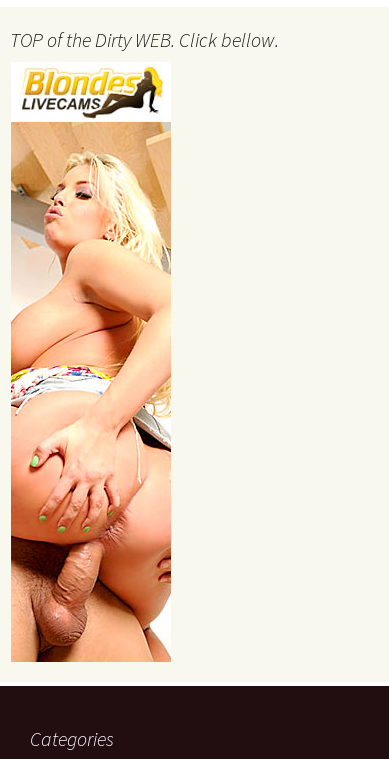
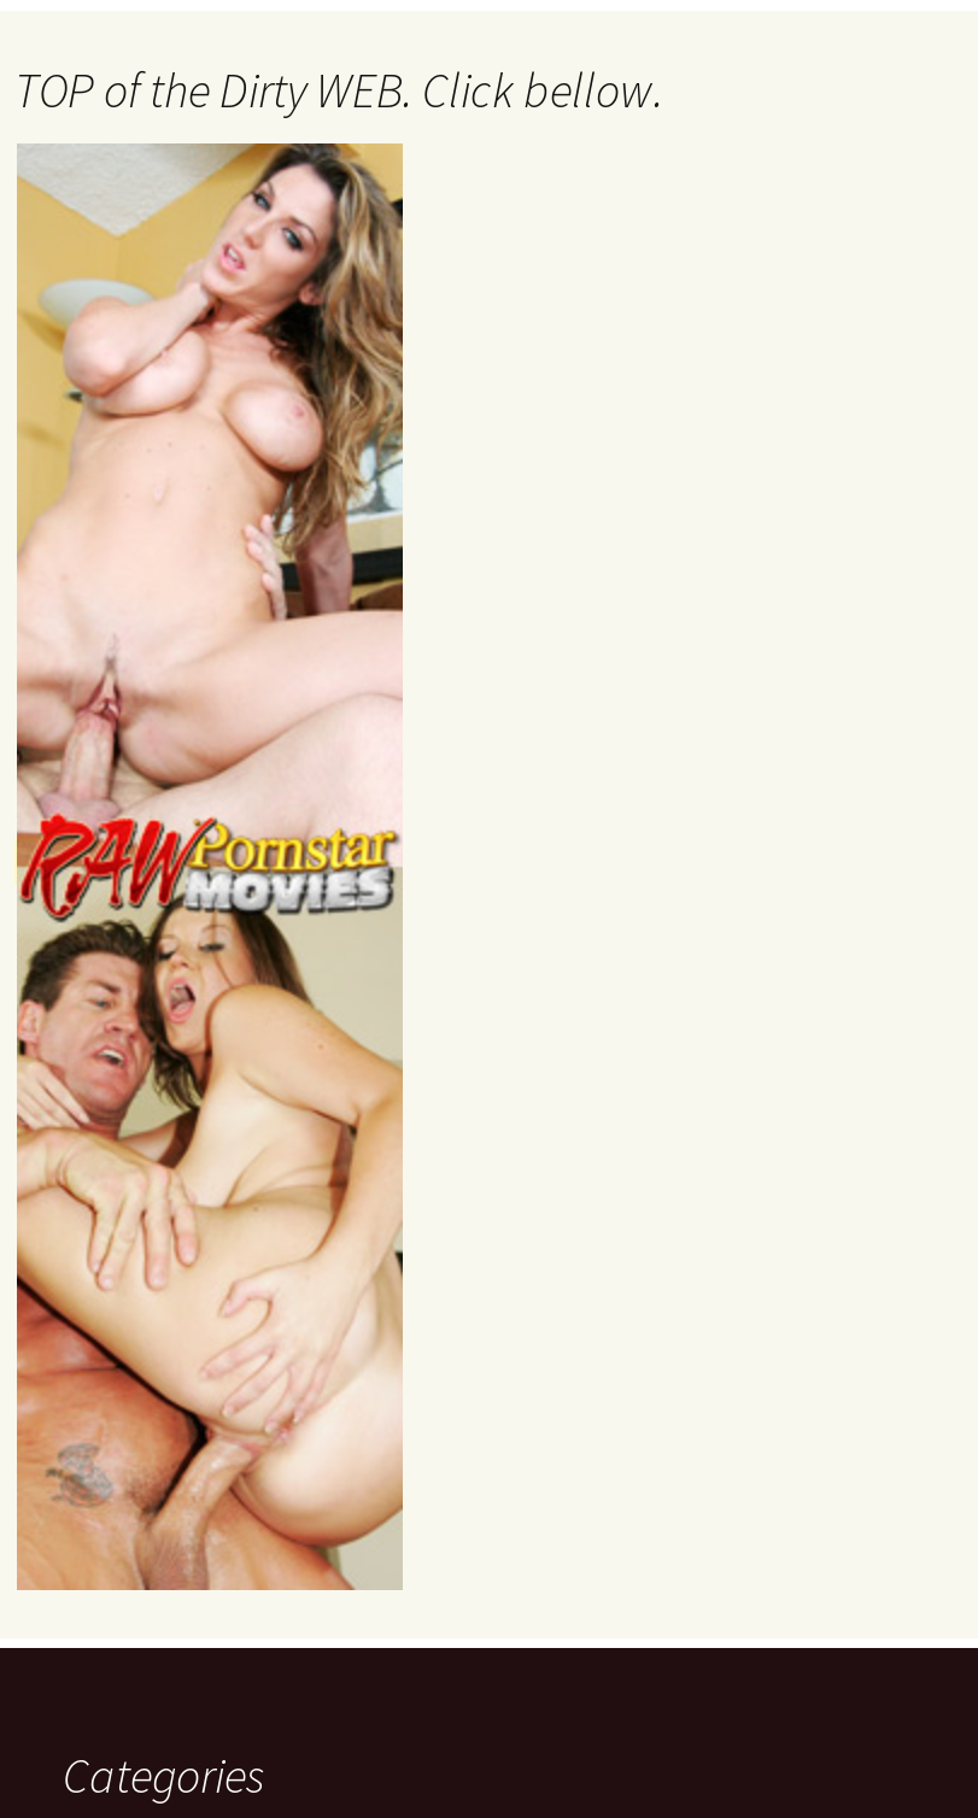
- [image]
+ [image]
